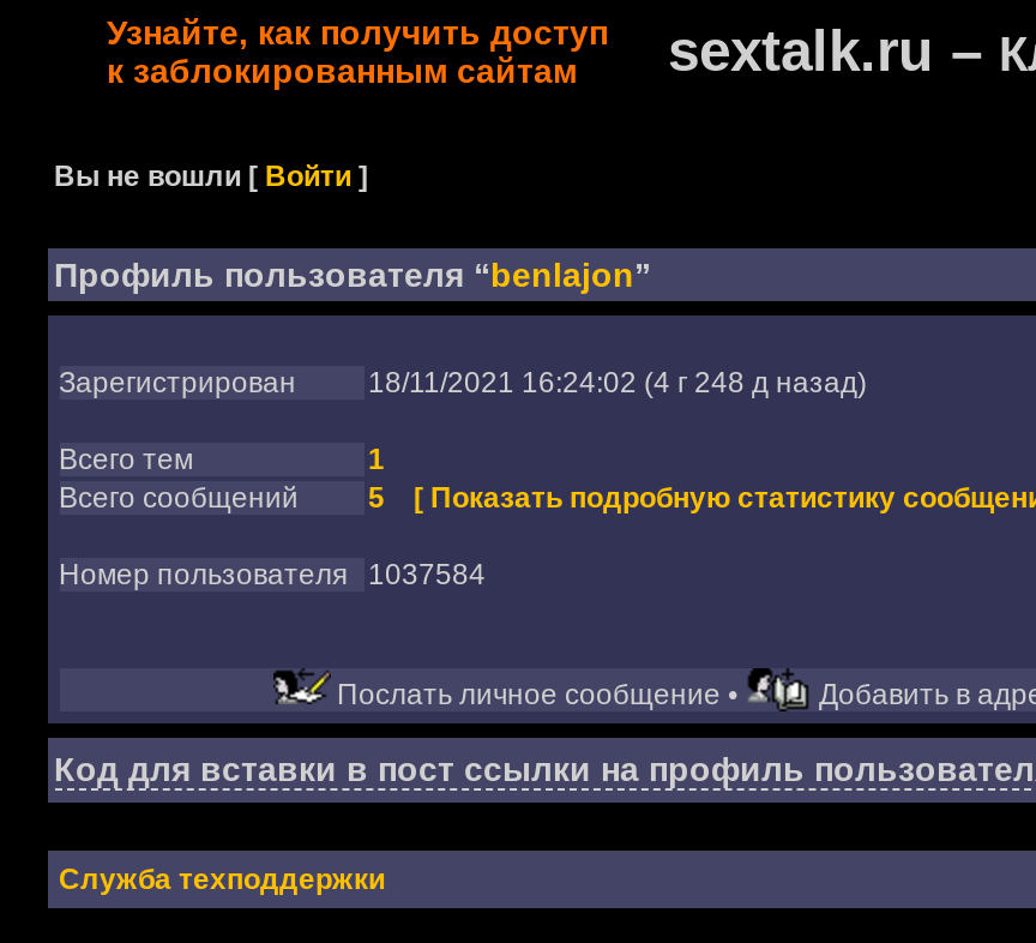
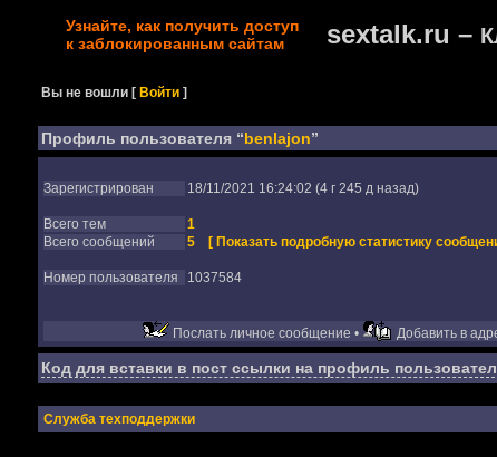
- Зарегистрирован 18/11/2021 16:24:02 (4 г 248 д назад)
+ Зарегистрирован 18/11/2021 16:24:02 (4 г 245 д назад)
